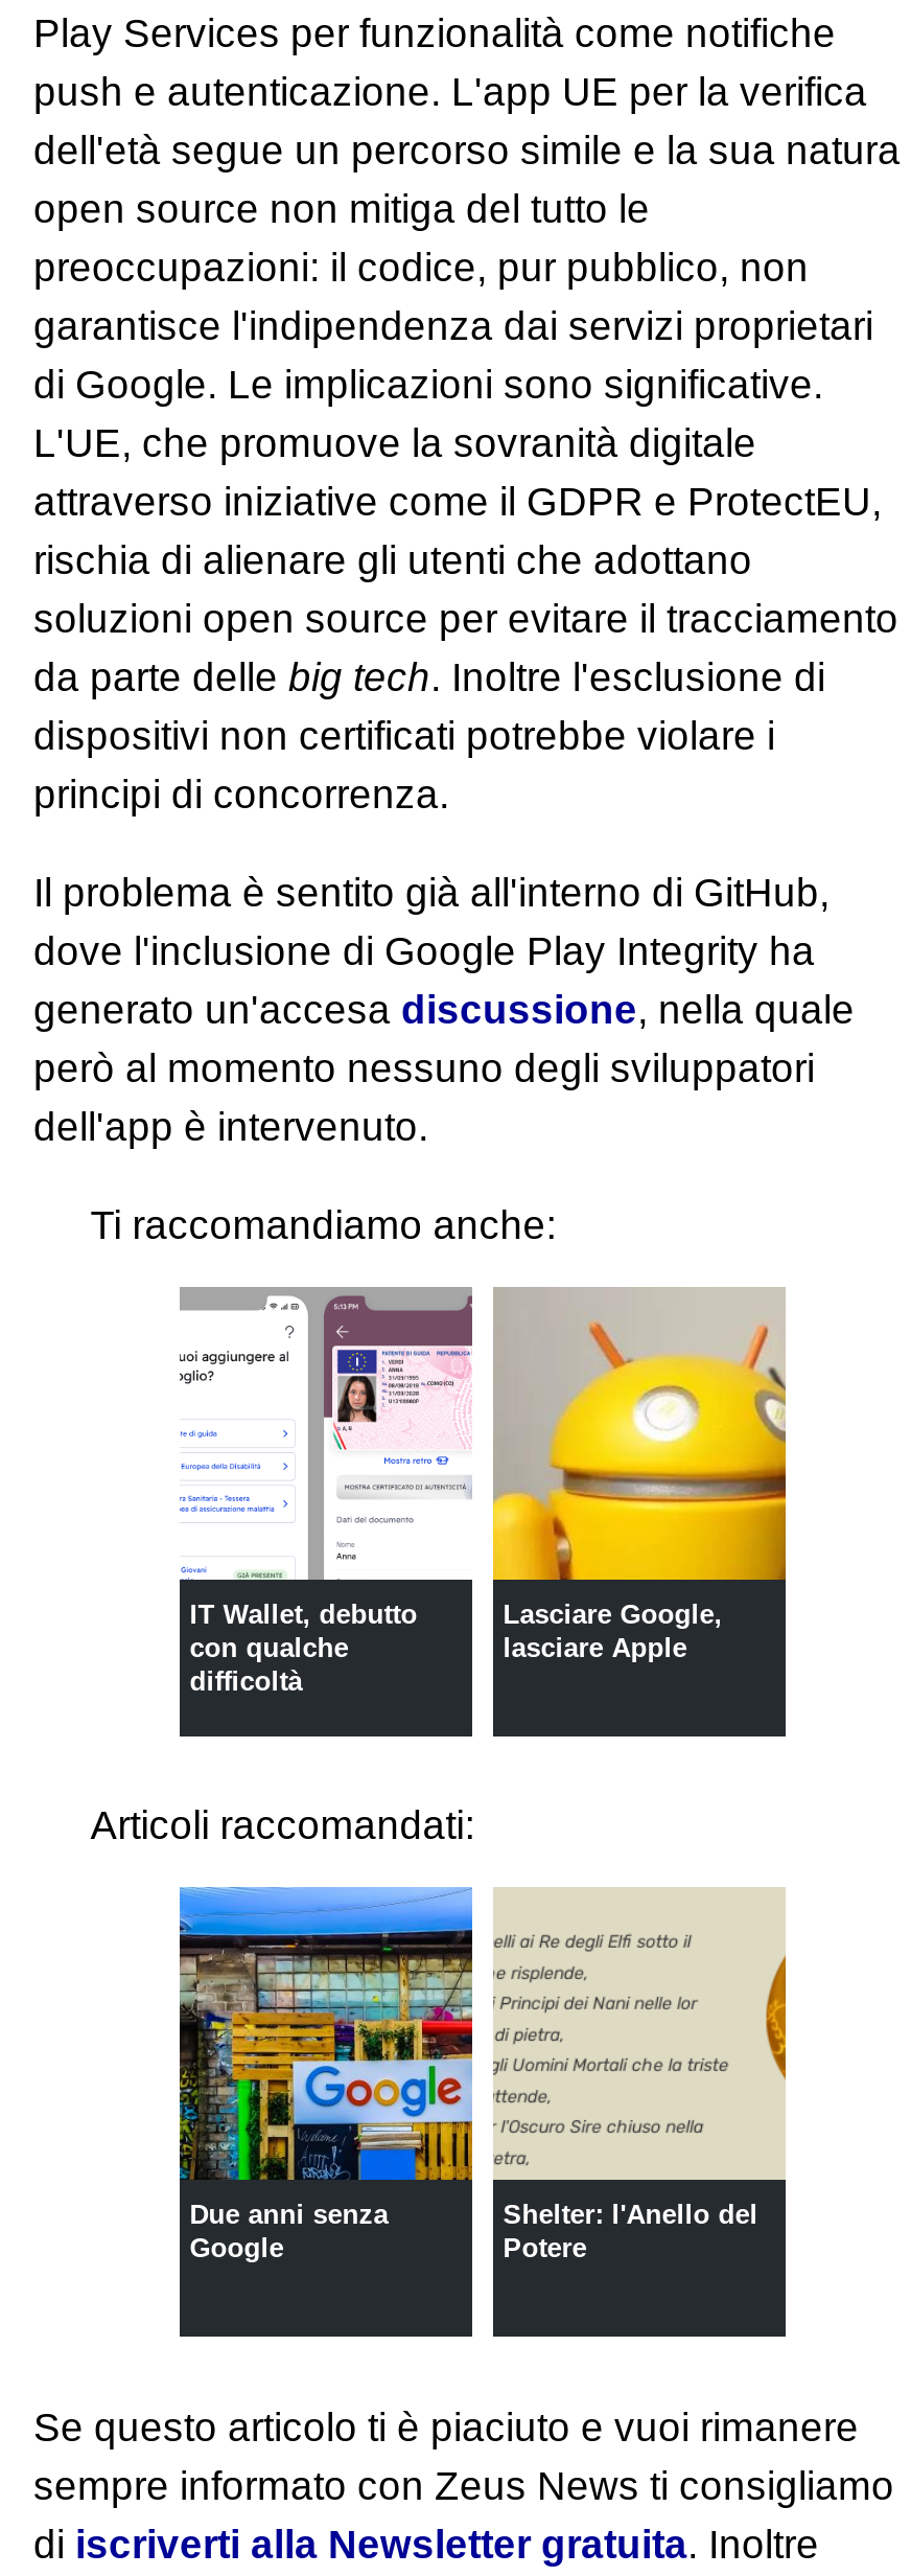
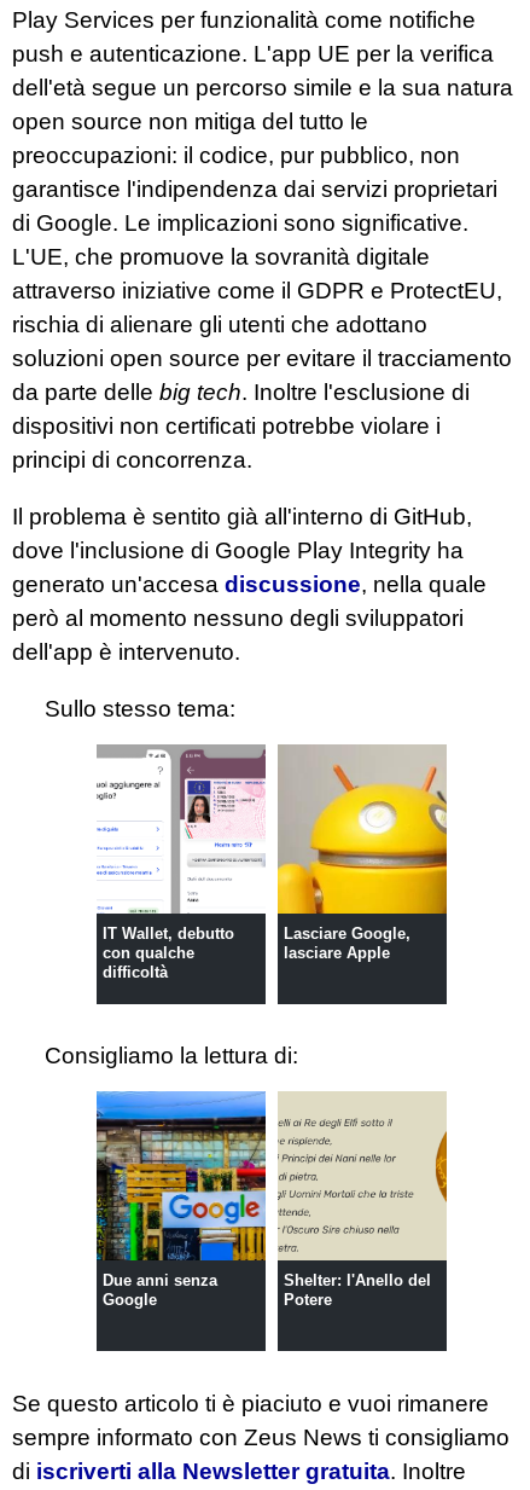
- Ti raccomandiamo anche:
+ Sullo stesso tema:

- Articoli raccomandati:
+ Consigliamo la lettura di:
